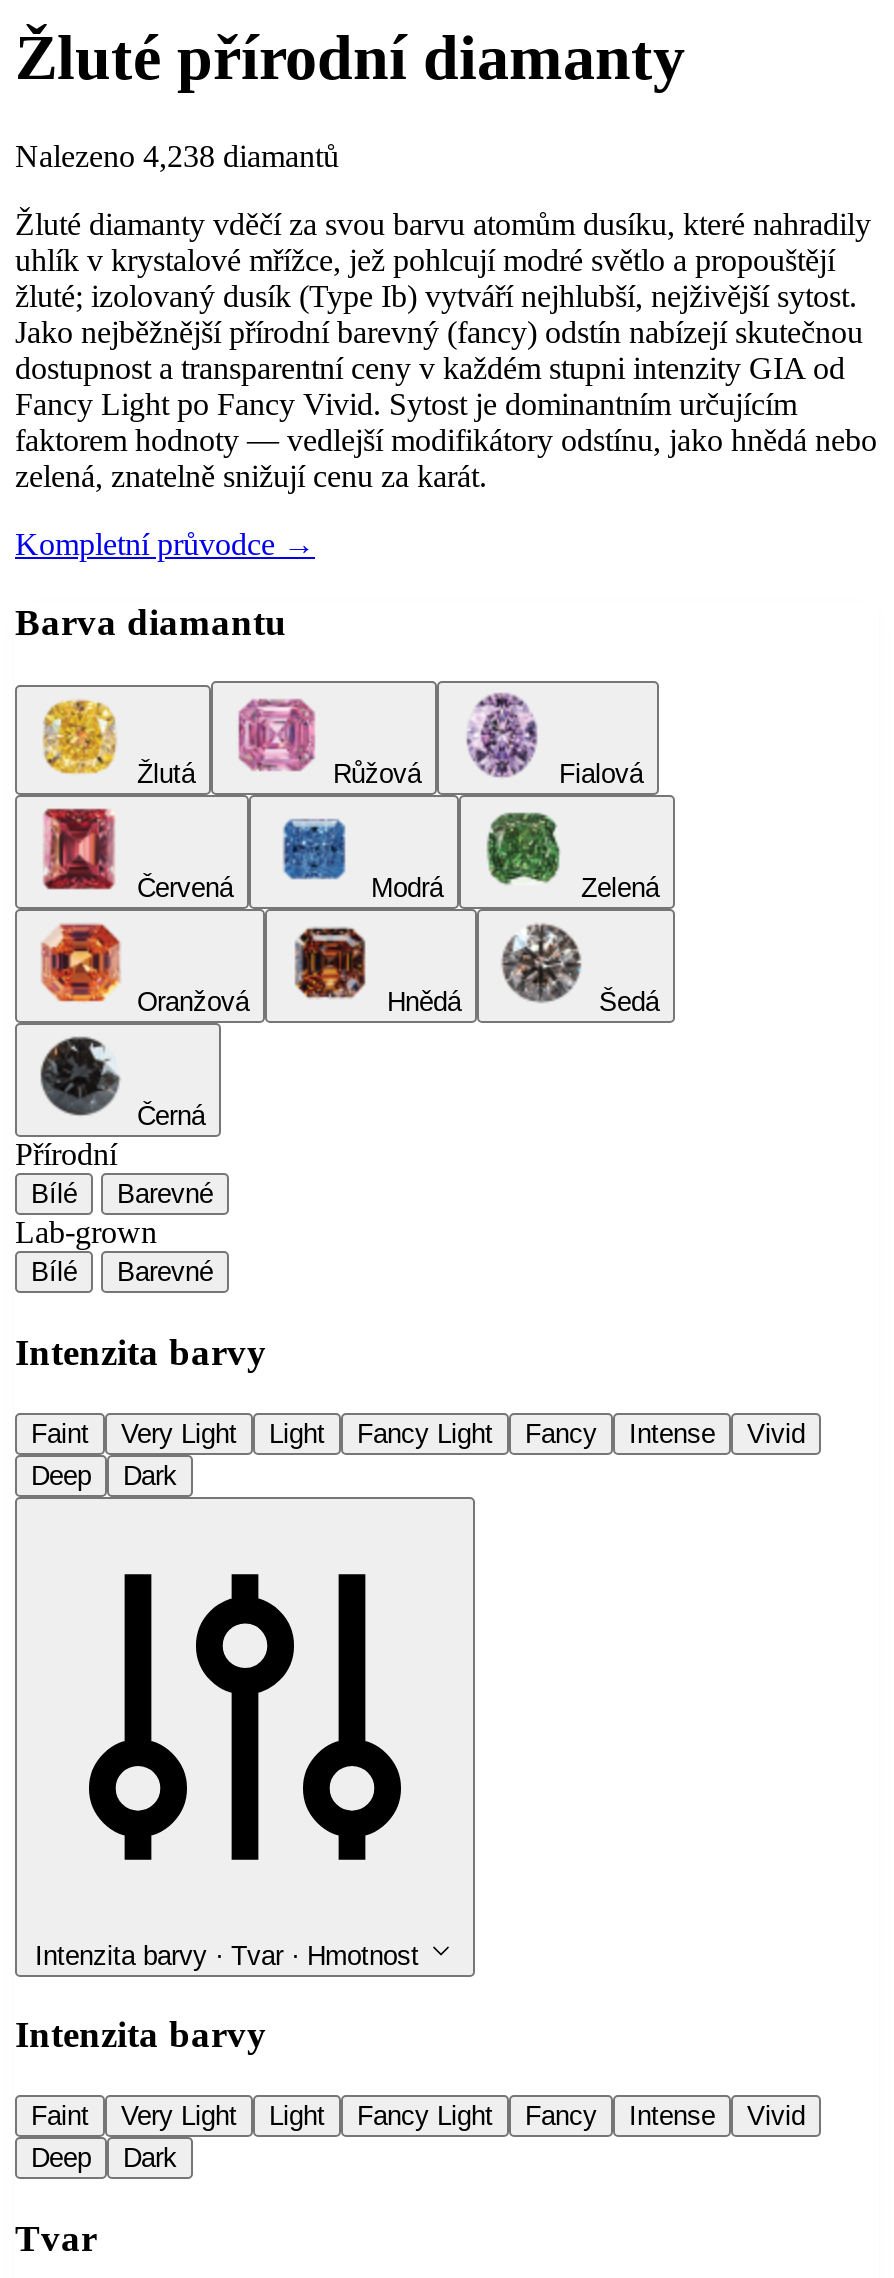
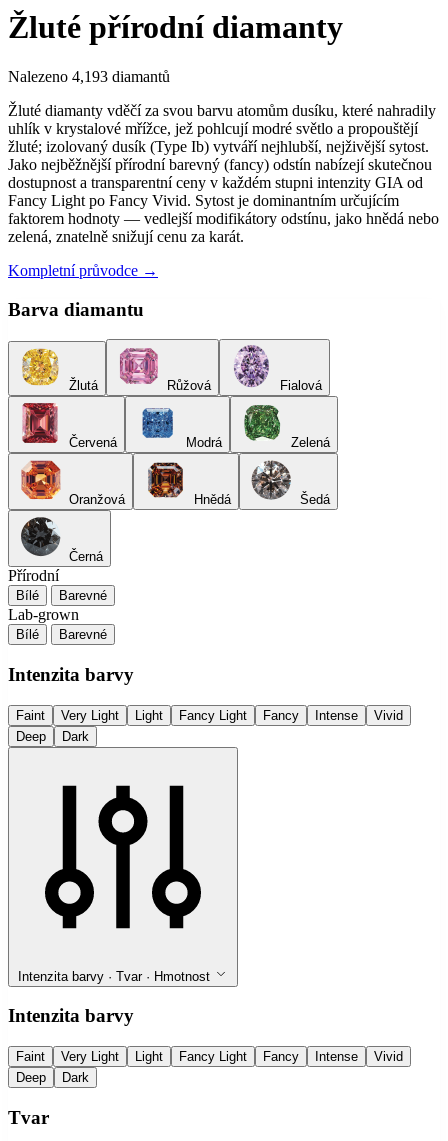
- Nalezeno 4,238 diamantů
+ Nalezeno 4,193 diamantů
